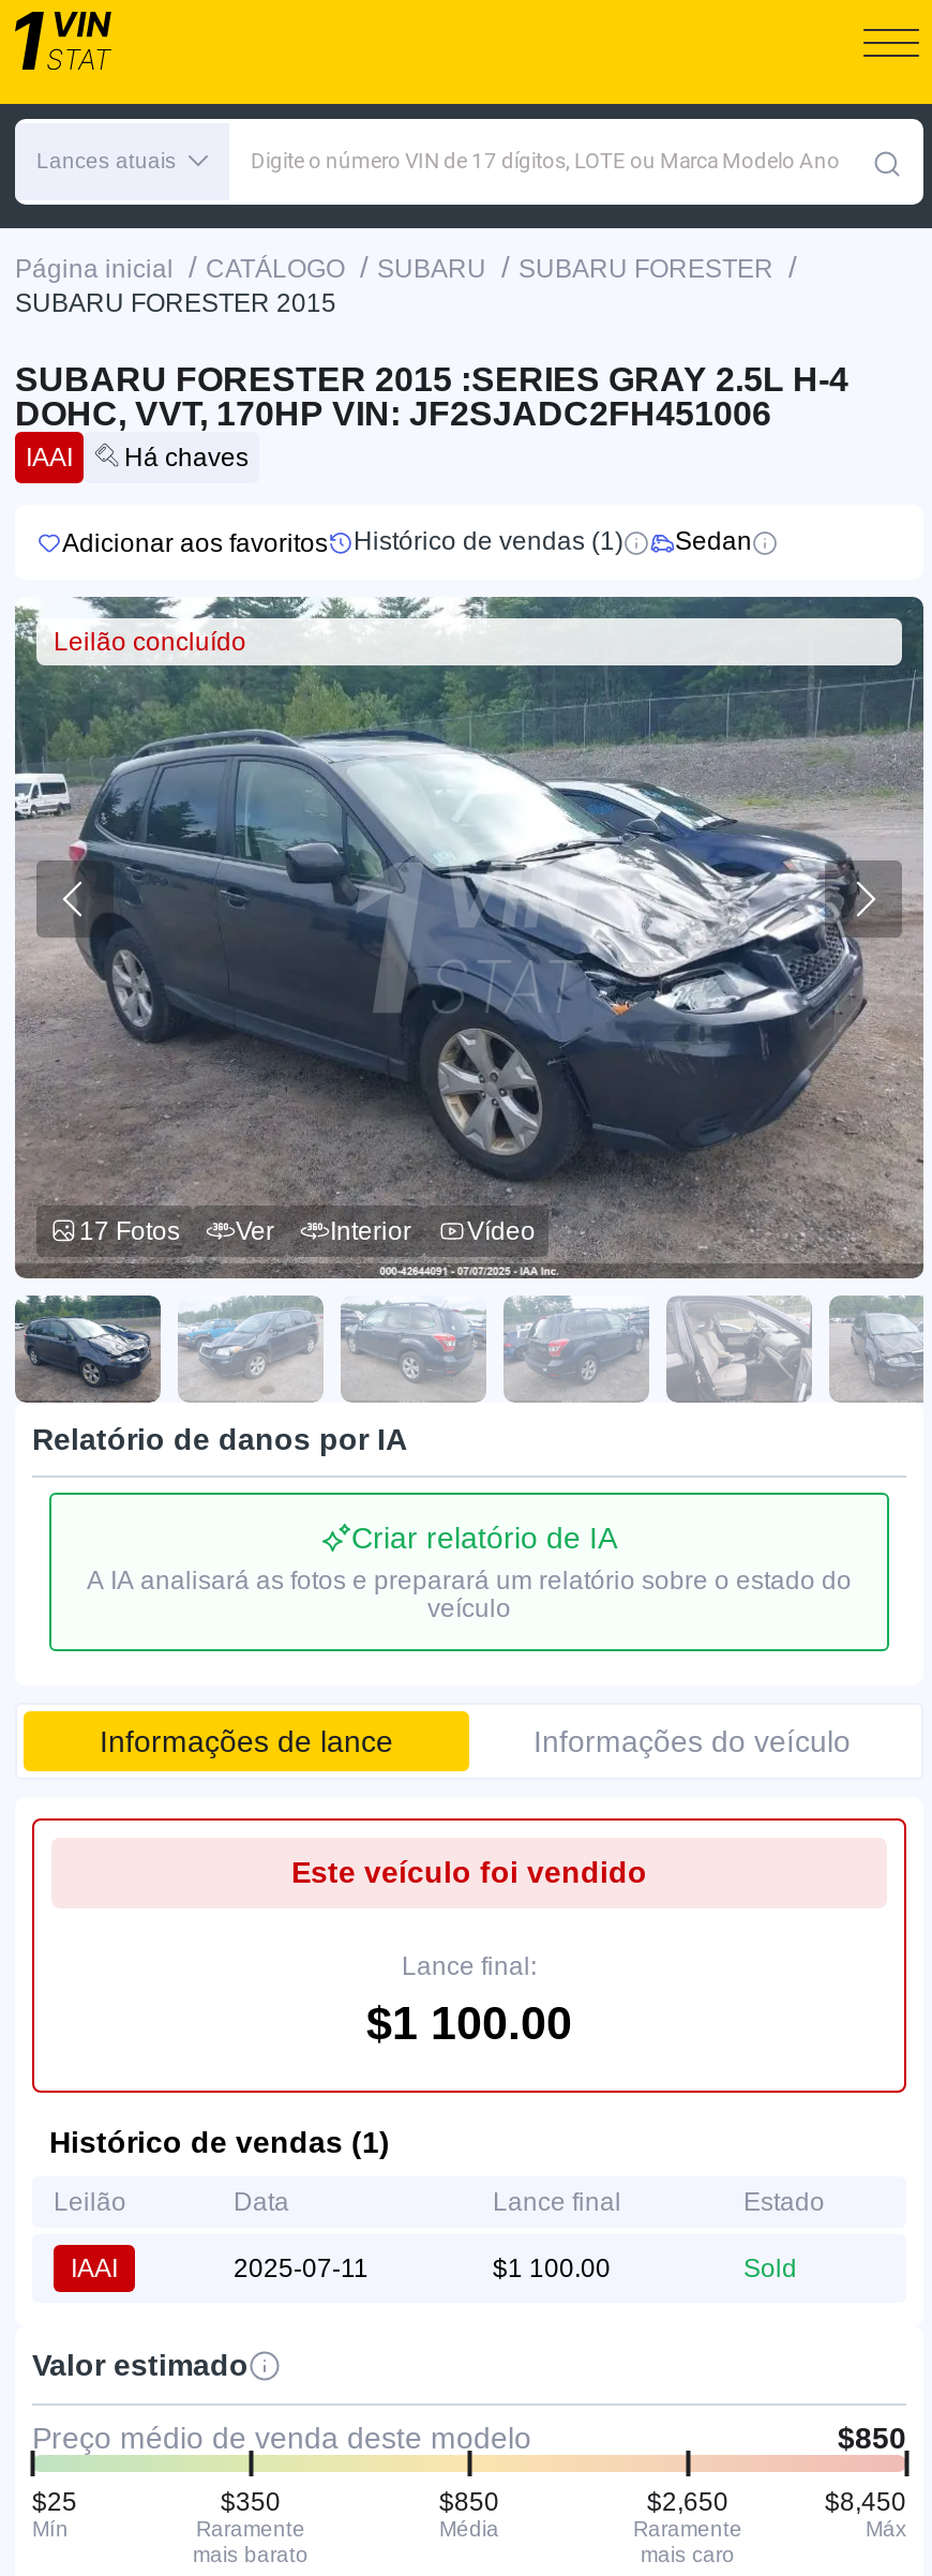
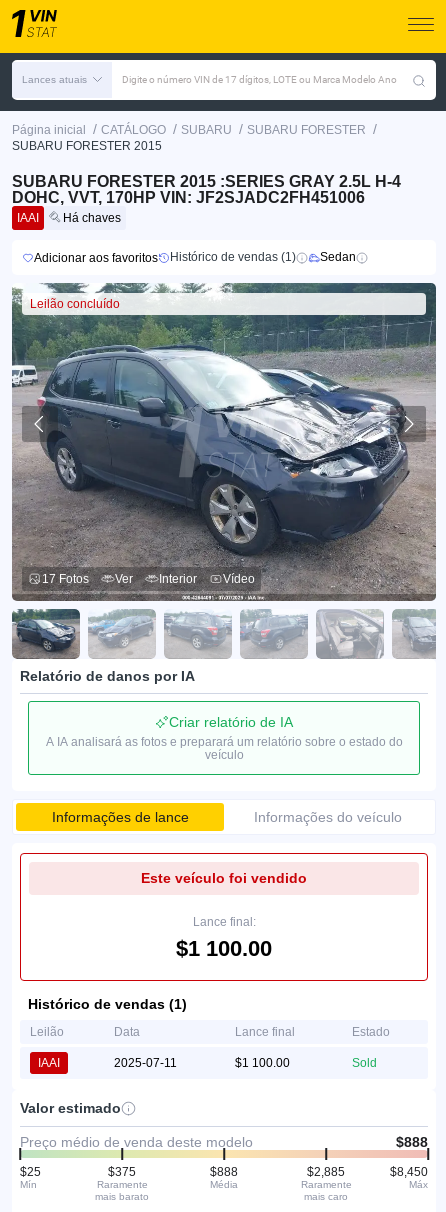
- $850
+ $888

- $350
+ $375

- $850
+ $888

- $2,650
+ $2,885
